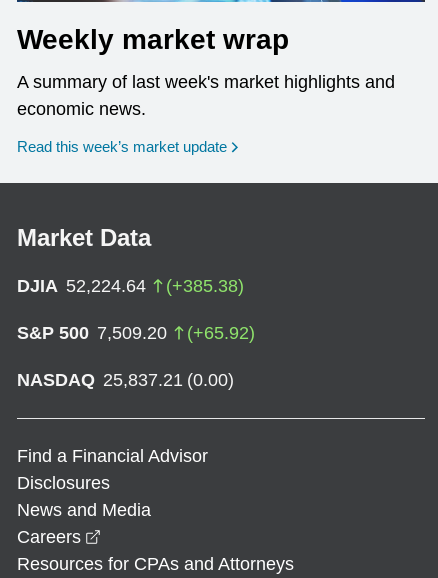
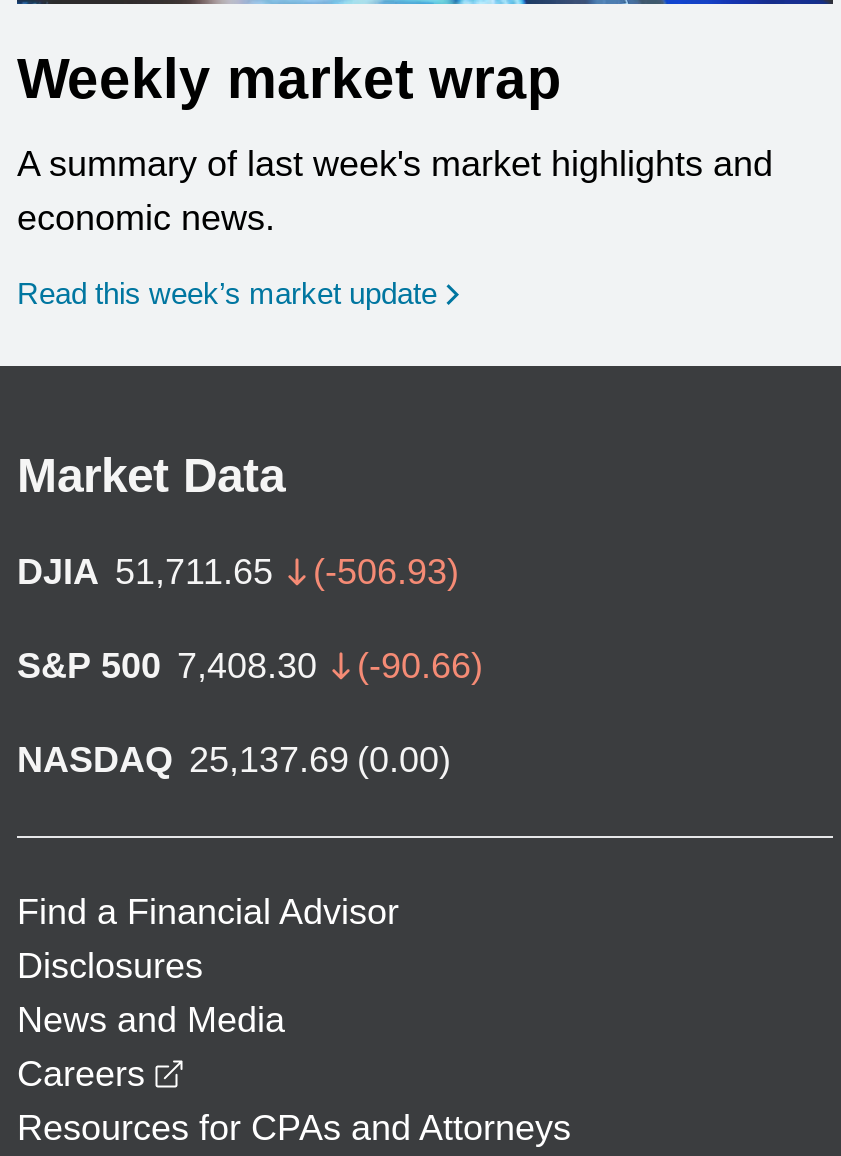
- DJIA 52,224.64
- (+385.38)
+ DJIA 51,711.65
+ (-506.93)

- S&P 500 7,509.20
- (+65.92)
+ S&P 500 7,408.30
+ (-90.66)

- NASDAQ 25,837.21 (0.00)
+ NASDAQ 25,137.69 (0.00)
